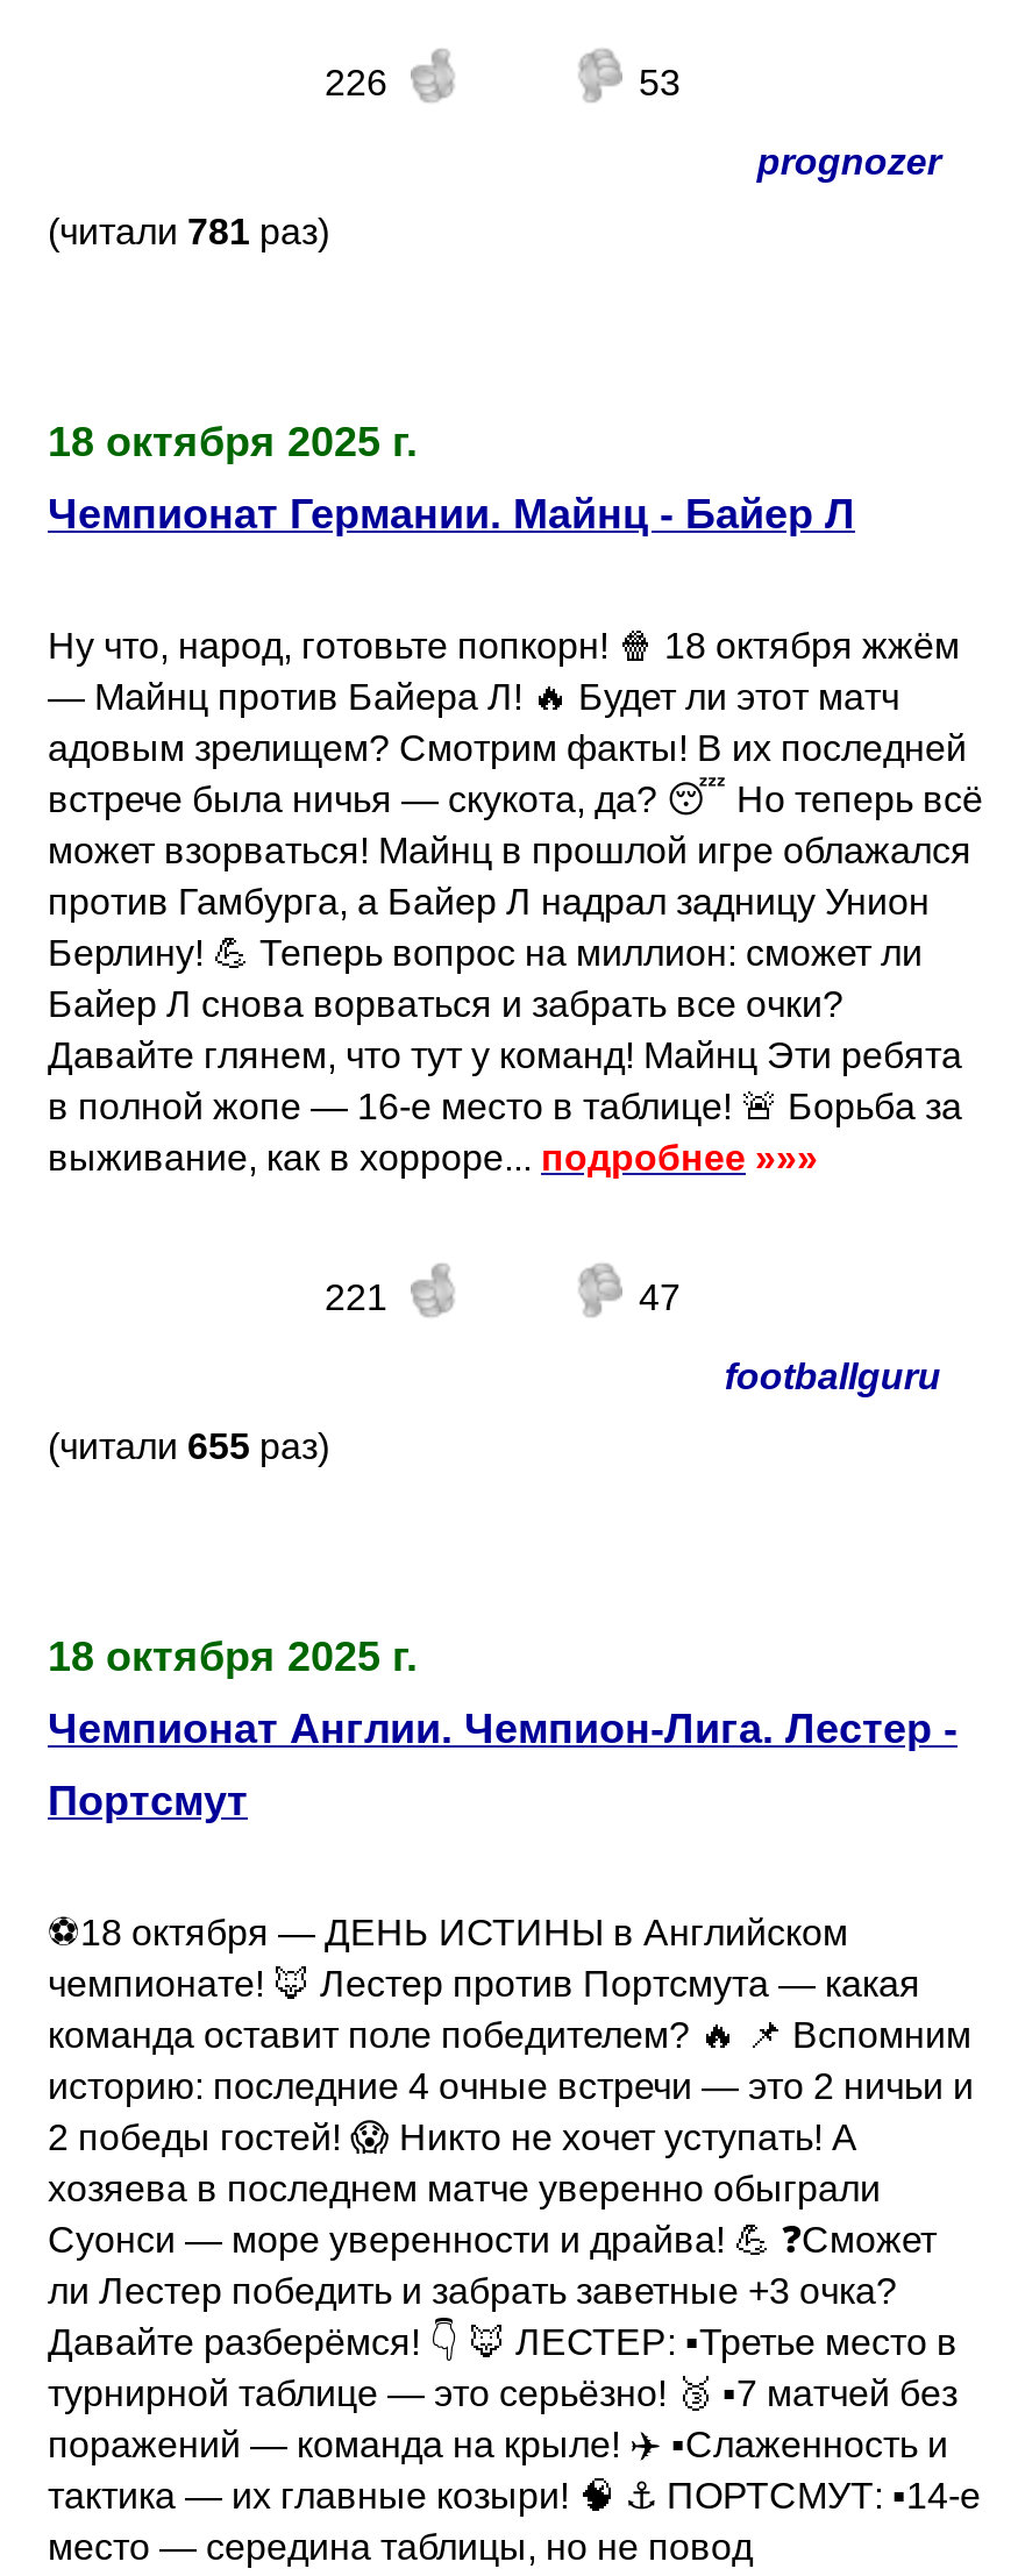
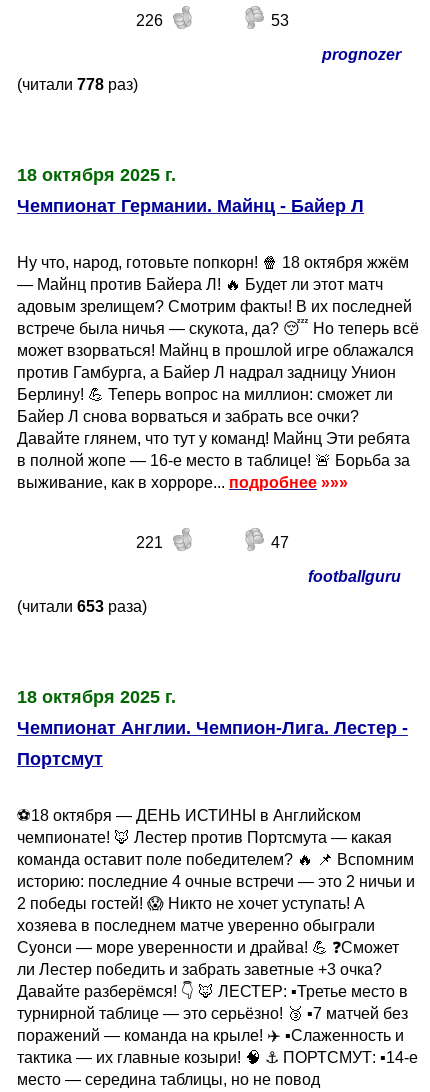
- (читали 781 раз)
+ (читали 778 раз)

- (читали 655 раз)
+ (читали 653 раза)
